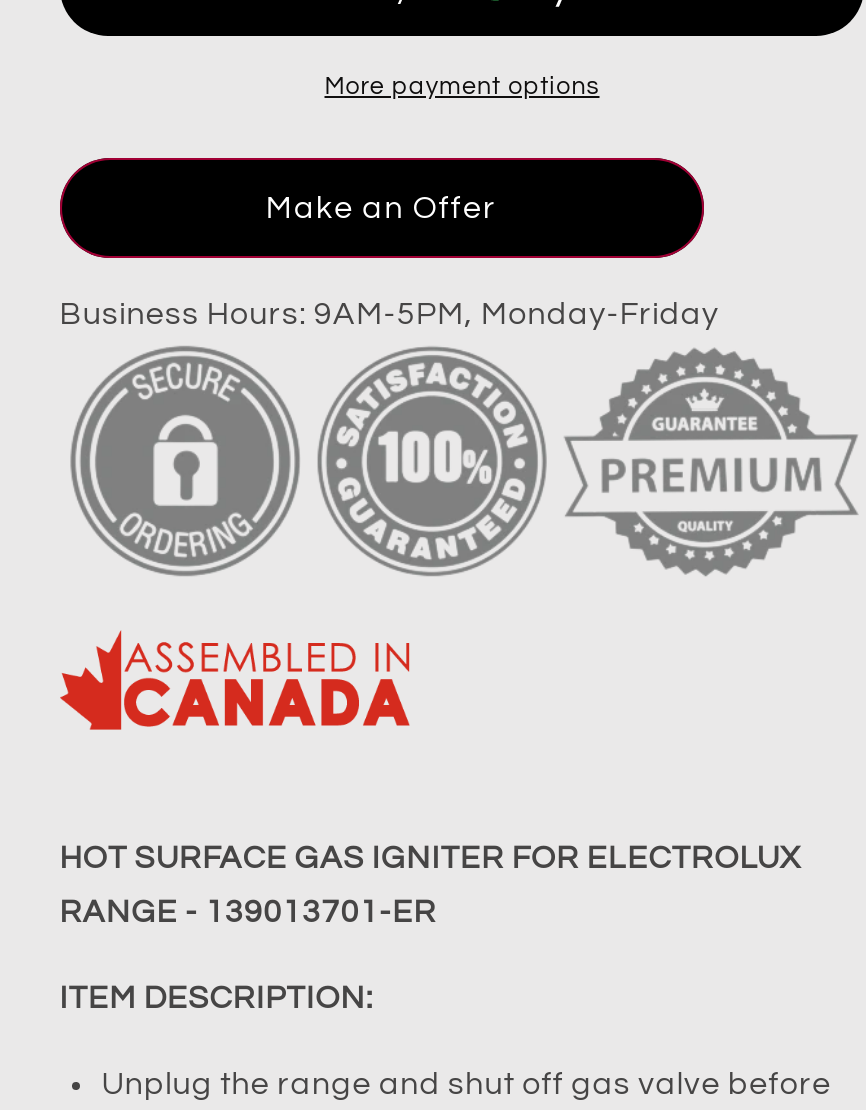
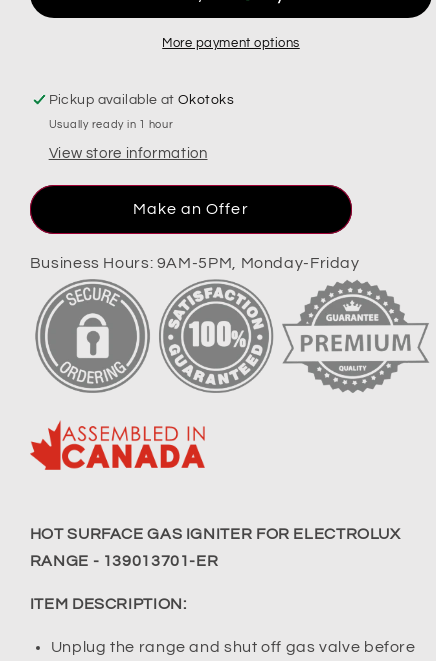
+ Pickup available at Okotoks
+ Usually ready in 1 hour
+ View store information
